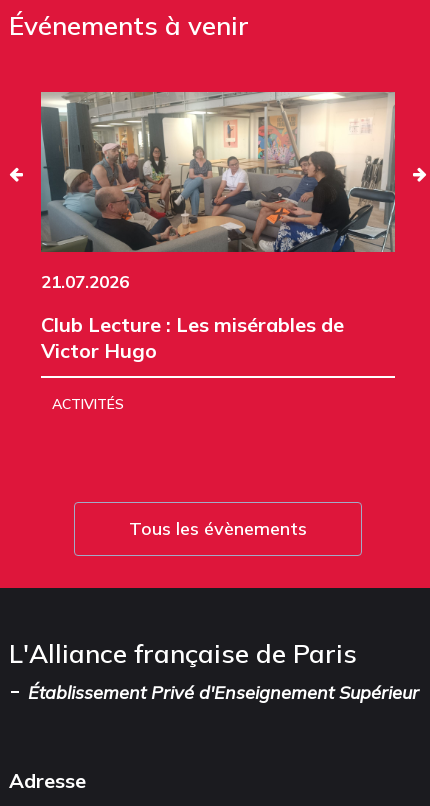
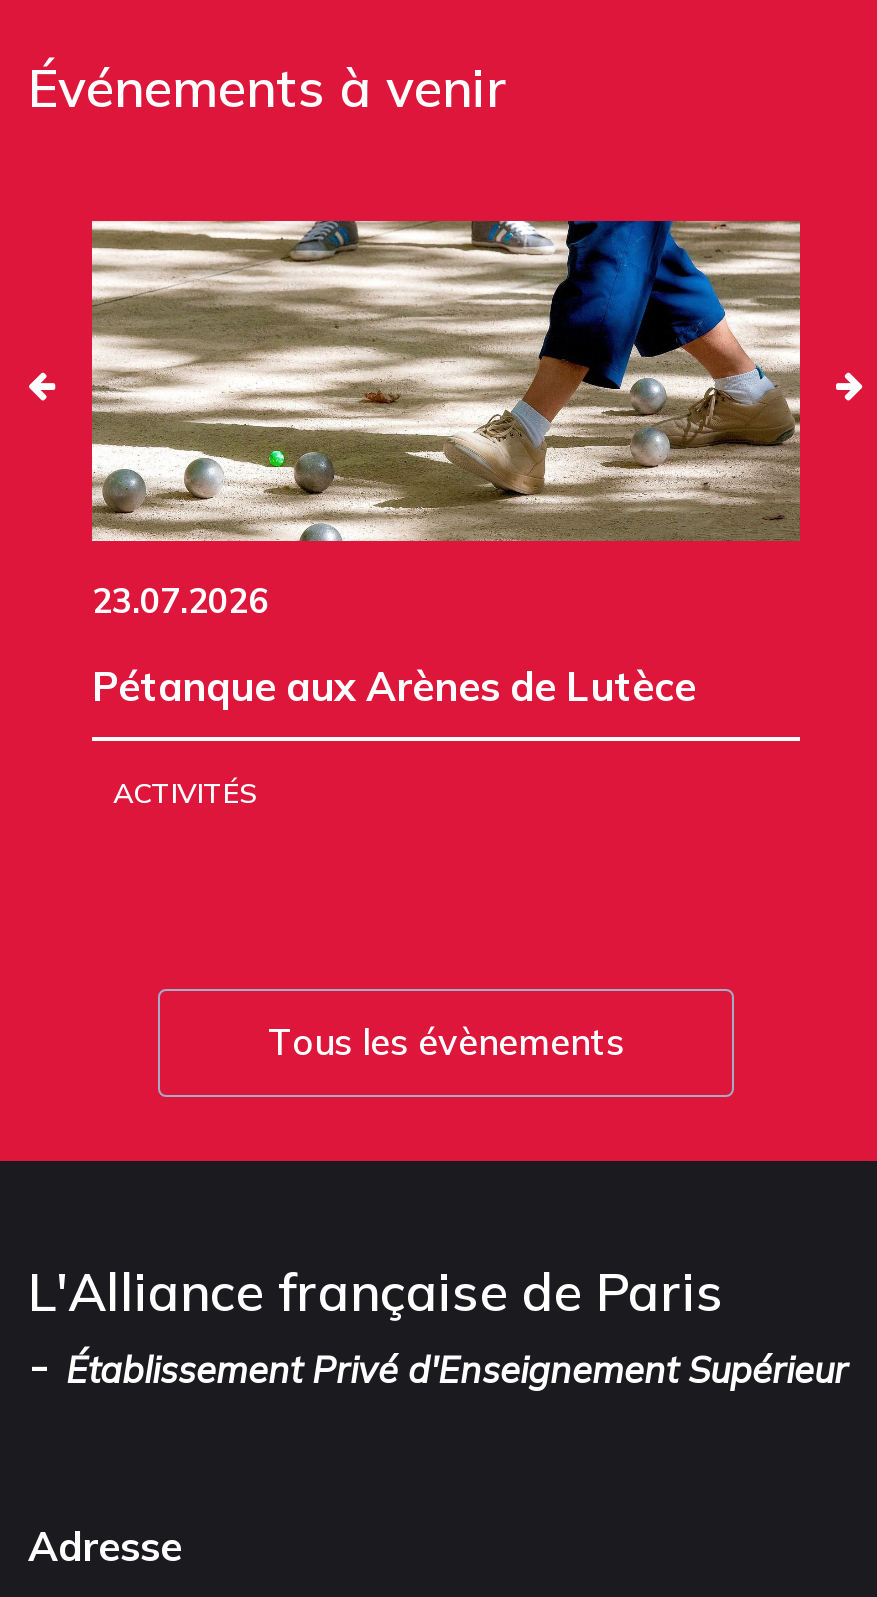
- [image]
- 21.07.2026
+ [image]
+ 23.07.2026

- Club Lecture : Les misérables de
- Victor Hugo
+ Pétanque aux Arènes de Lutèce
